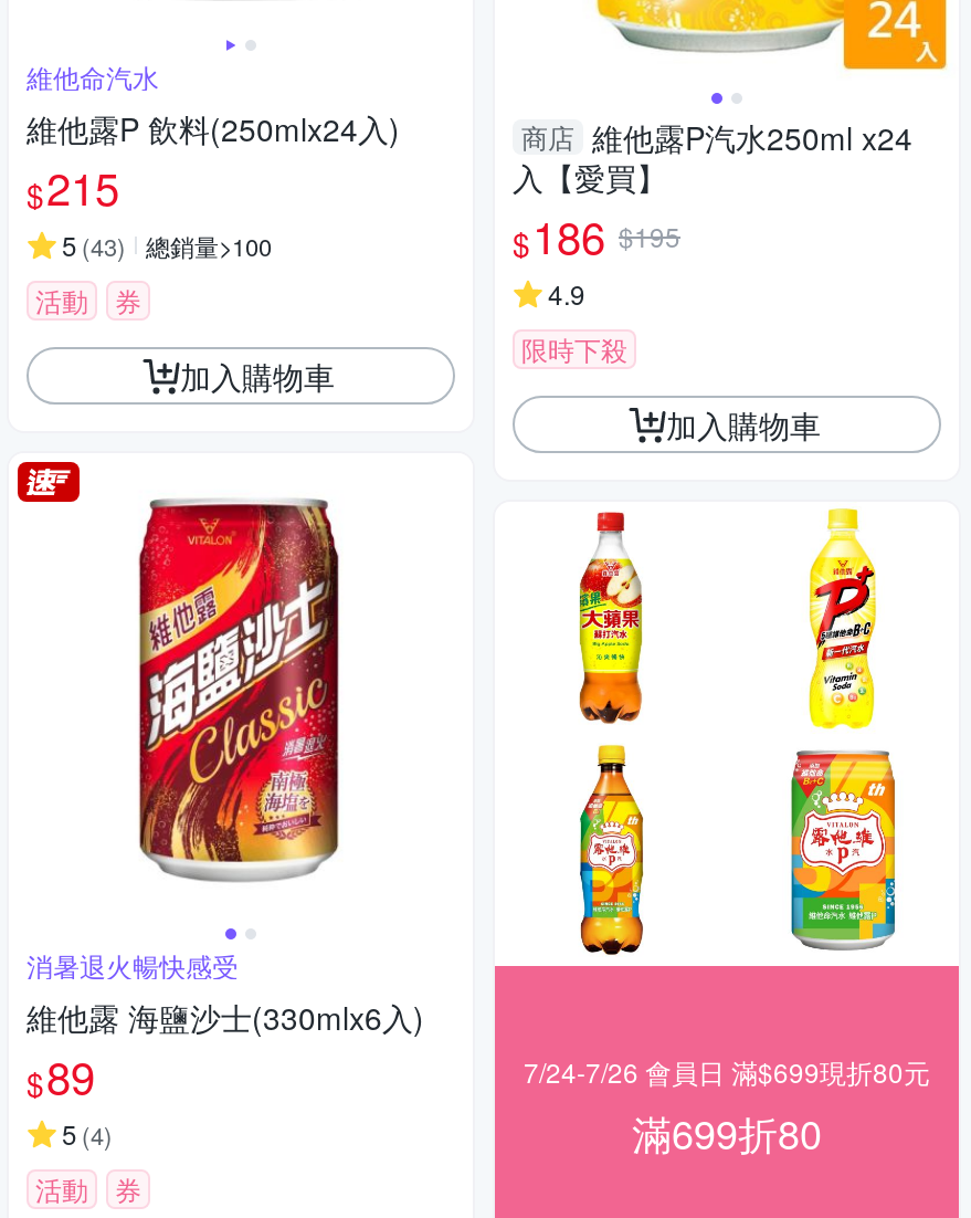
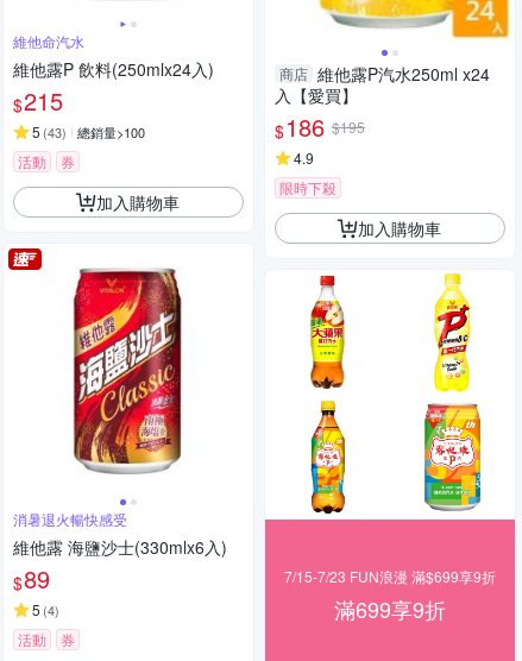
- 7/24-7/26 會員日 滿$699現折80元
- 滿699折80
+ 7/15-7/23 FUN浪漫 滿$699享9折
+ 滿699享9折
